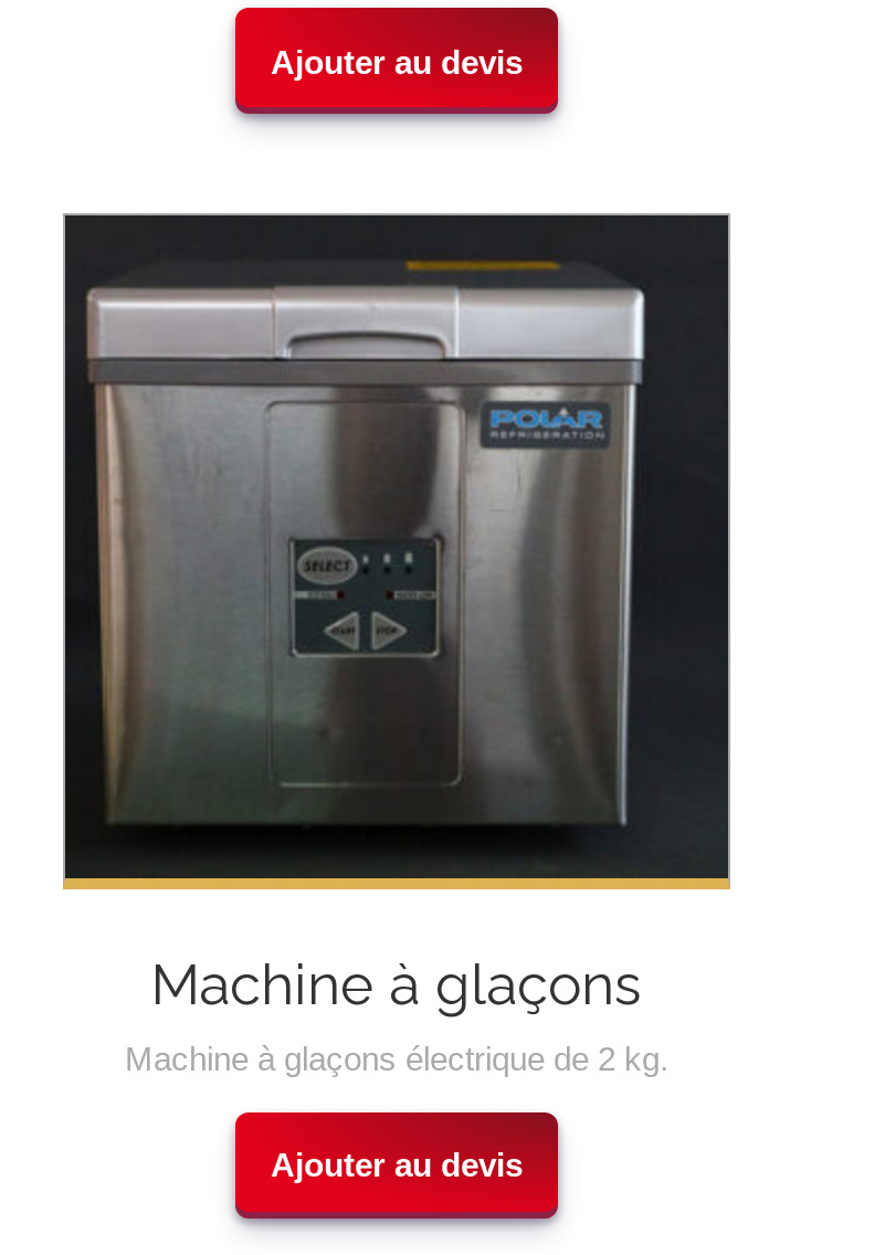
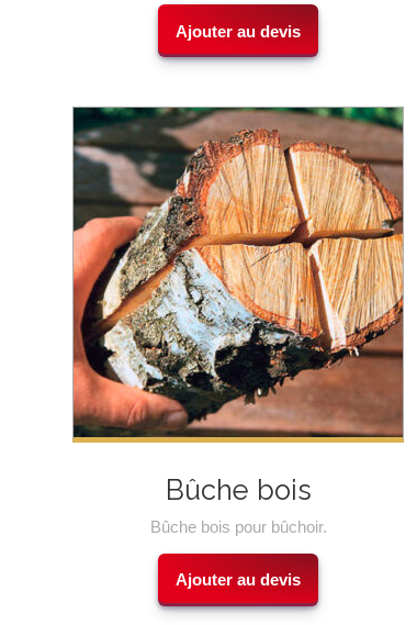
- [image]
- Machine à glaçons
- Machine à glaçons électrique de 2 kg.
+ [image]
+ Bûche bois
+ Bûche bois pour bûchoir.
